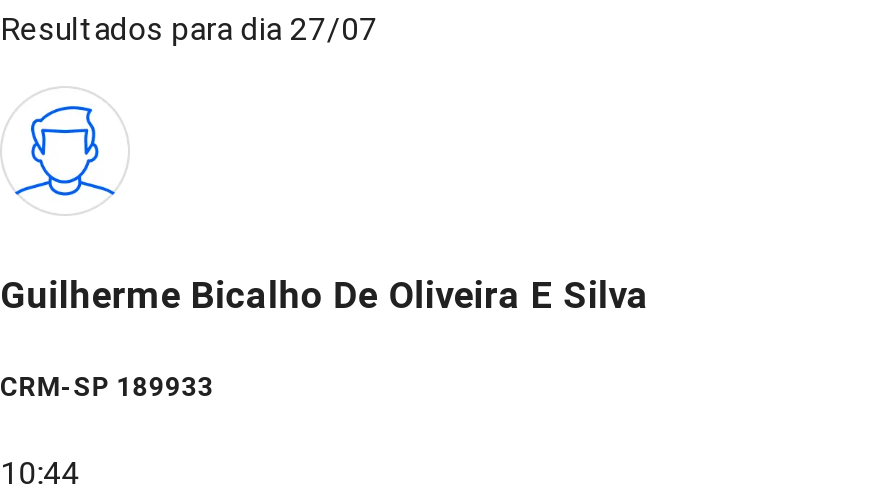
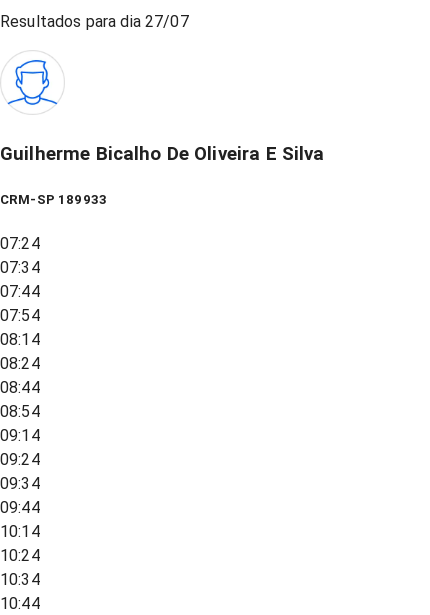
+ 07:24
+ 07:34
+ 07:44
+ 07:54
+ 08:14
+ 08:24
+ 08:44
+ 08:54
+ 09:14
+ 09:24
+ 09:34
+ 09:44
+ 10:14
+ 10:24
+ 10:34
